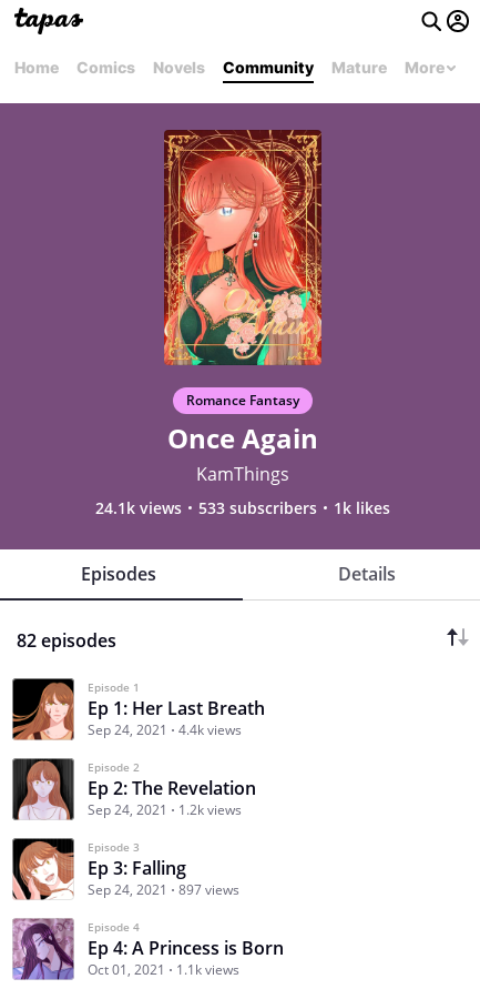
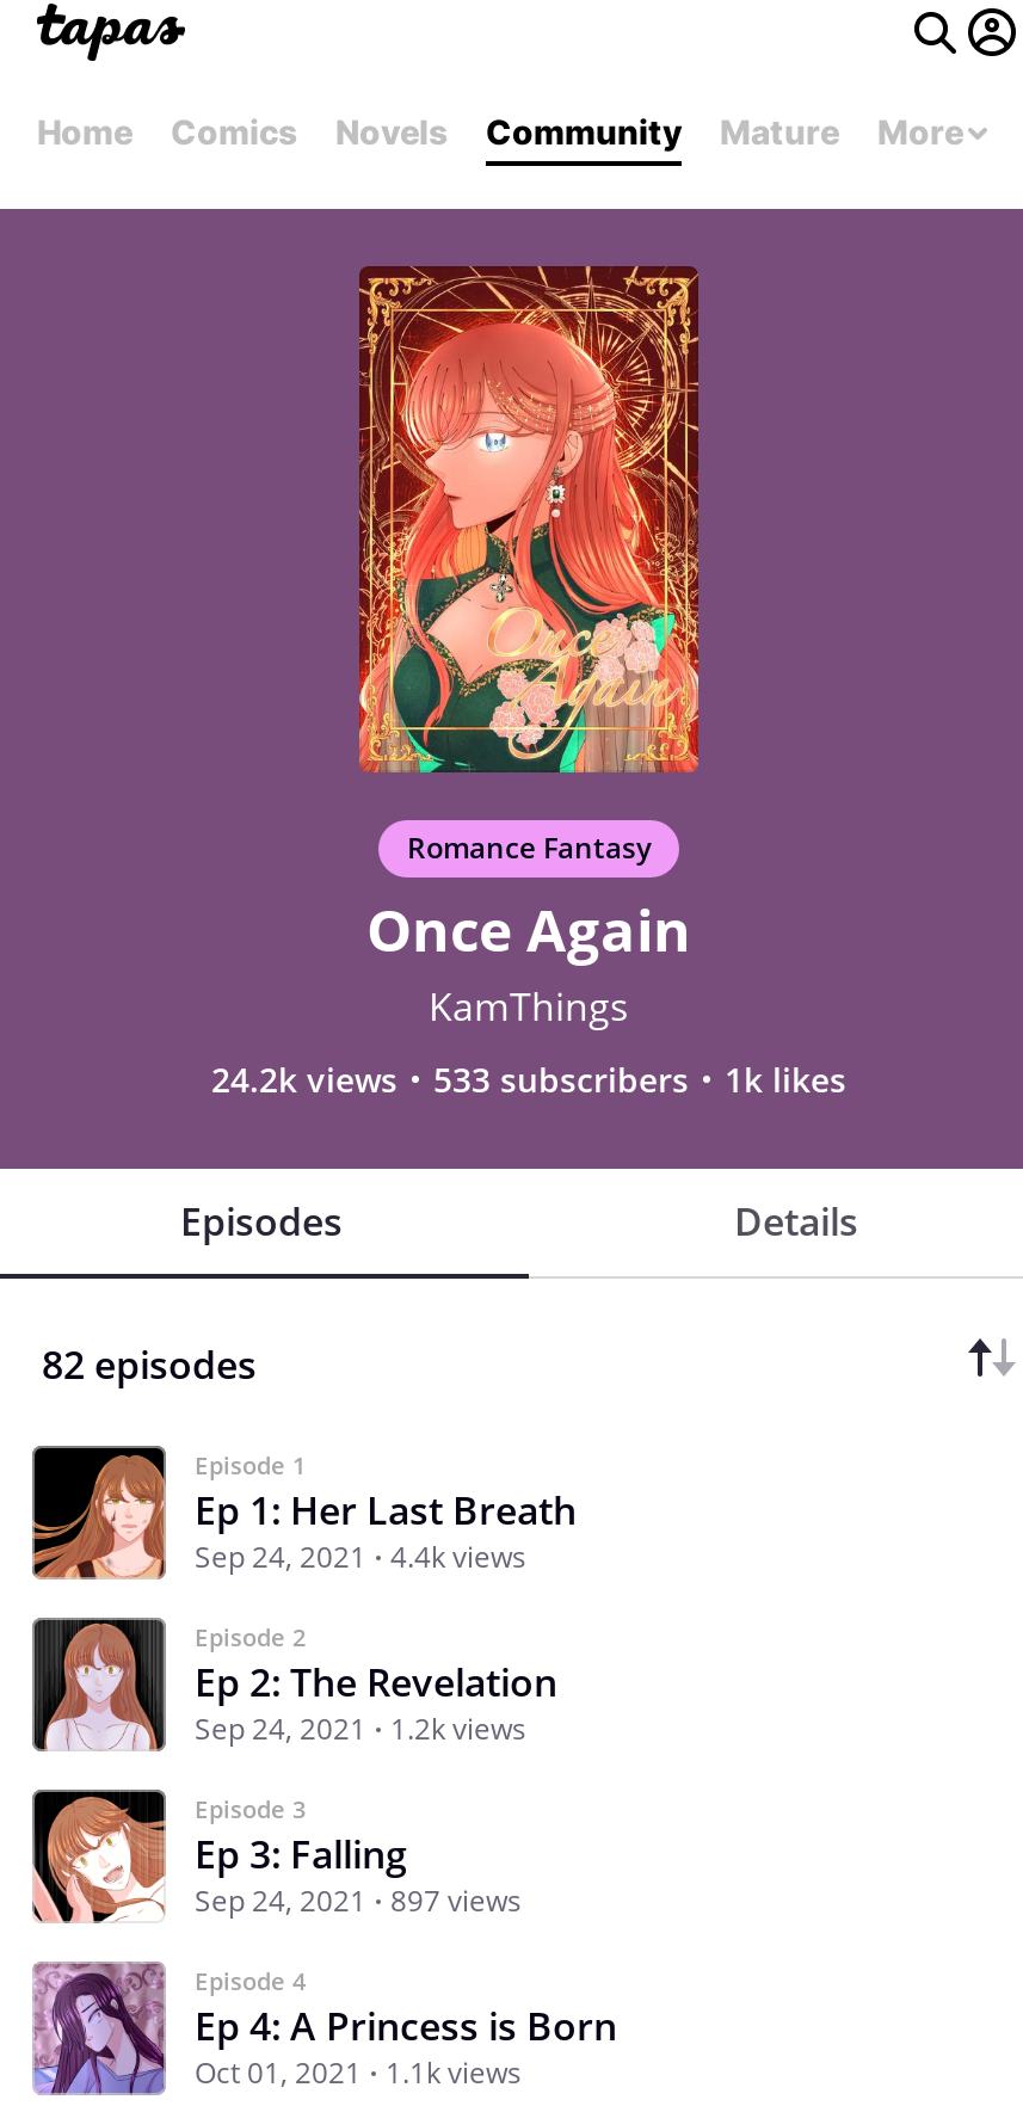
- 24.1k views 533 subscribers 1k likes
+ 24.2k views 533 subscribers 1k likes
